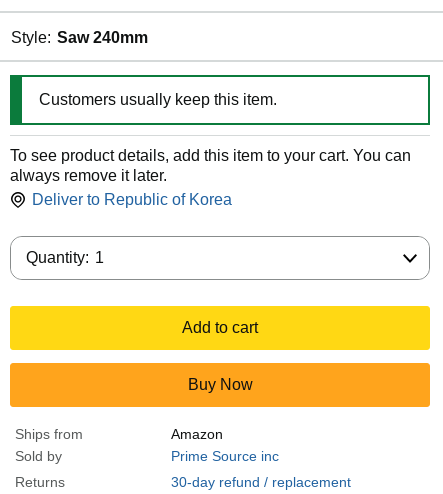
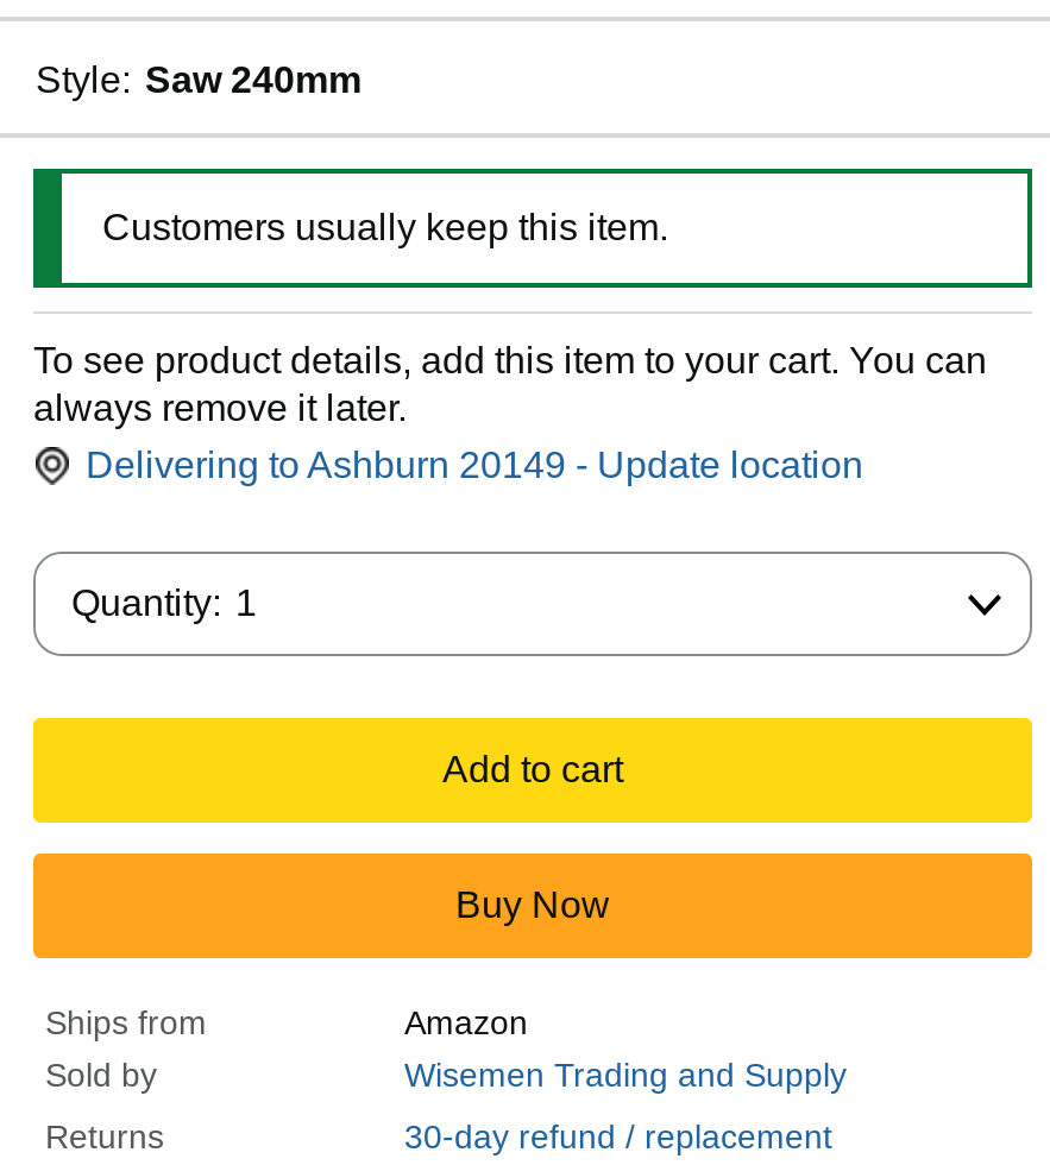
- Deliver to Republic of Korea
+ Delivering to Ashburn 20149 - Update location

- Prime Source inc
+ Wisemen Trading and Supply
